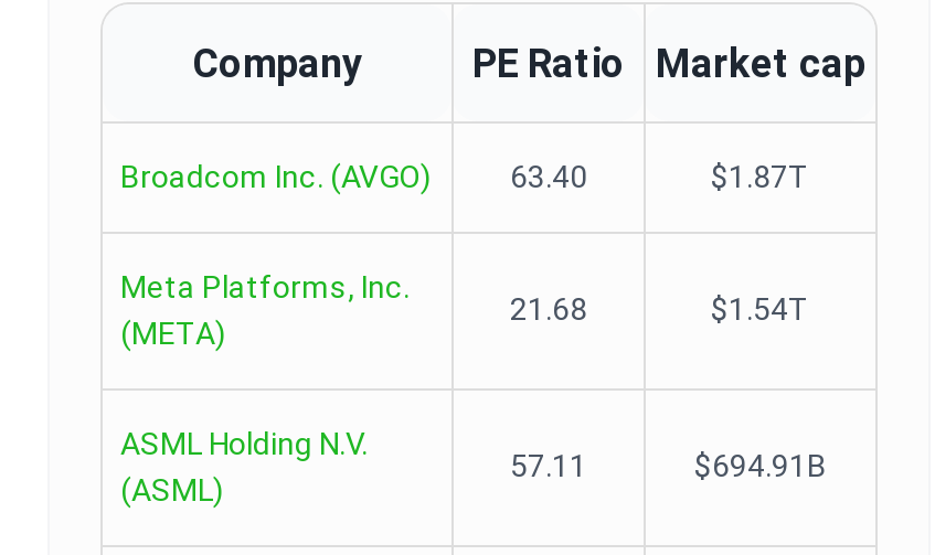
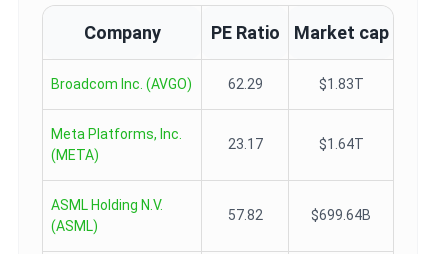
- 63.40
- $1.87T
+ 62.29
+ $1.83T

- 21.68
- $1.54T
+ 23.17
+ $1.64T

- 57.11
- $694.91B
+ 57.82
+ $699.64B
